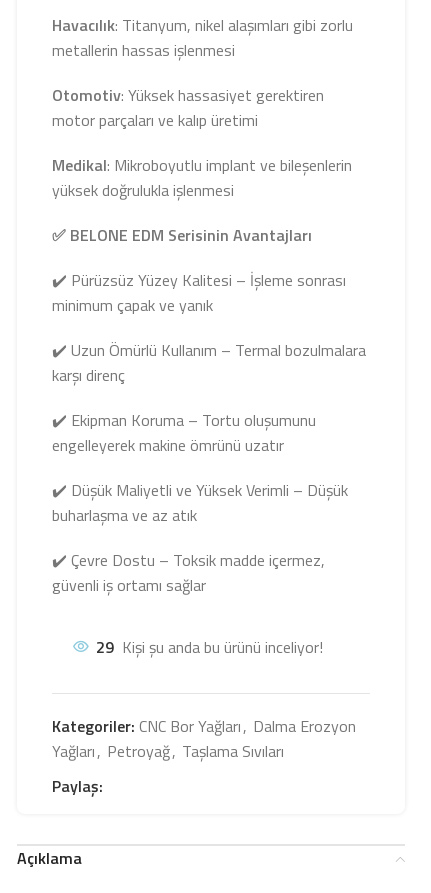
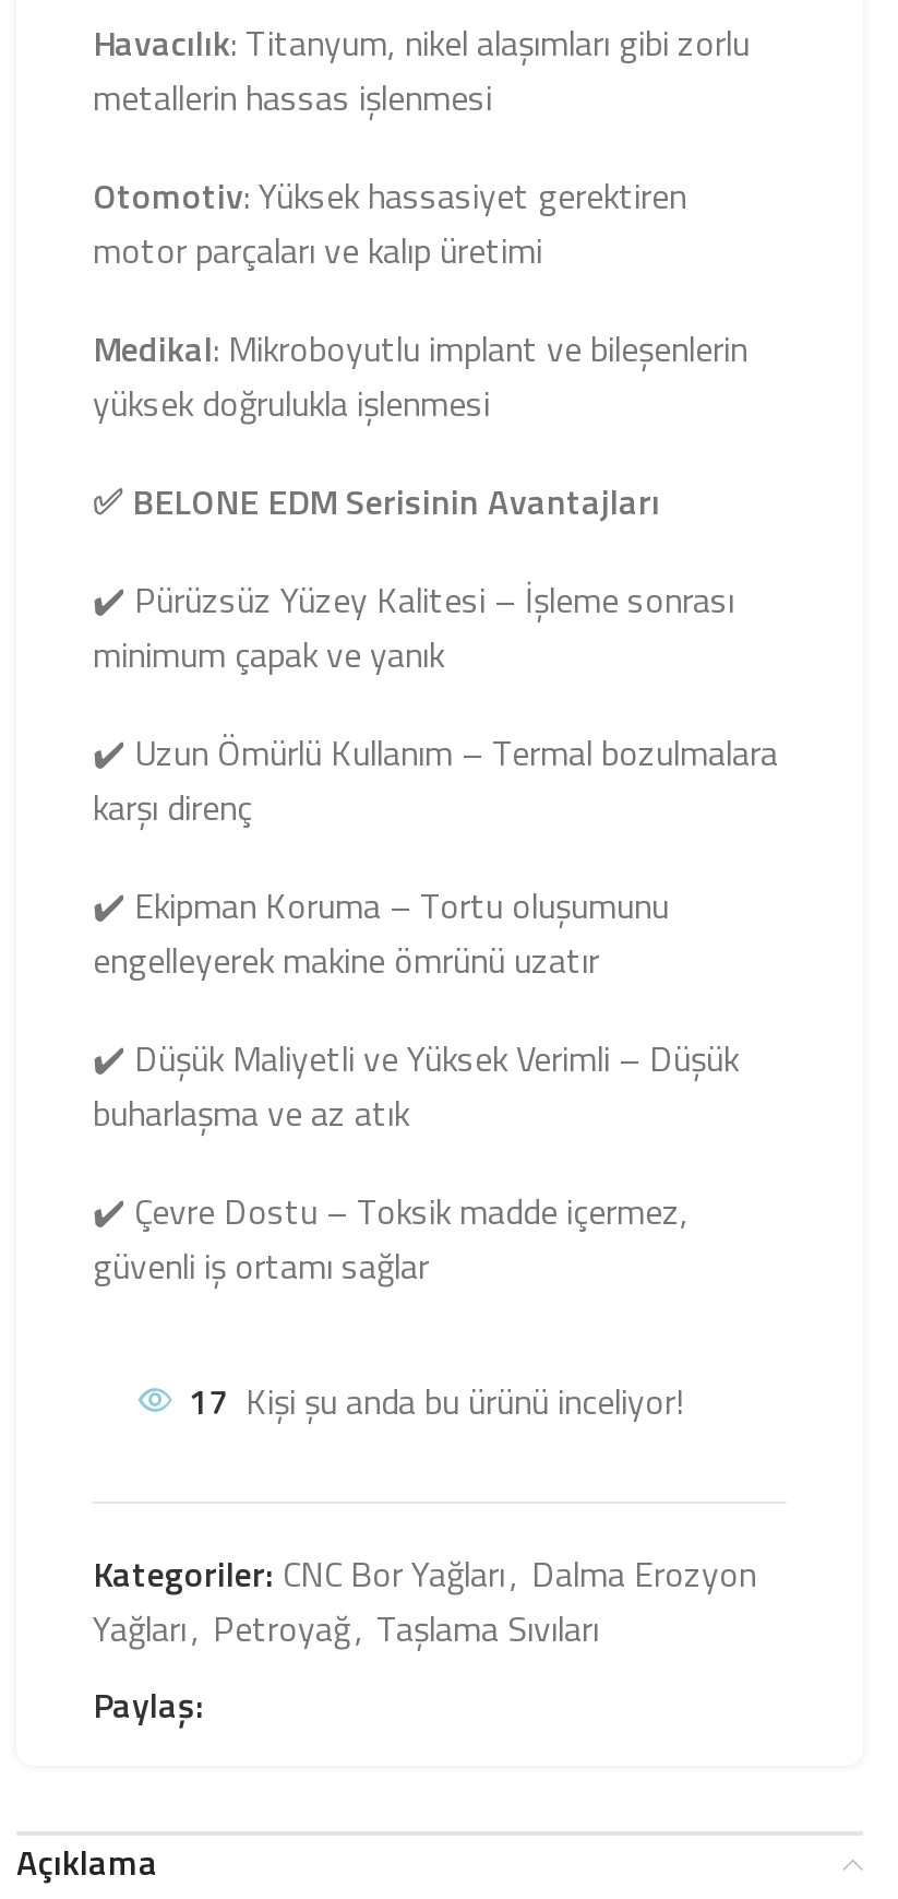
- 29 Kişi şu anda bu ürünü inceliyor!
+ 17 Kişi şu anda bu ürünü inceliyor!
